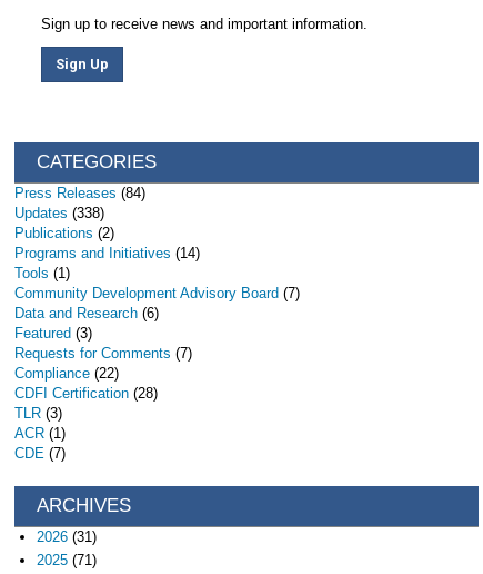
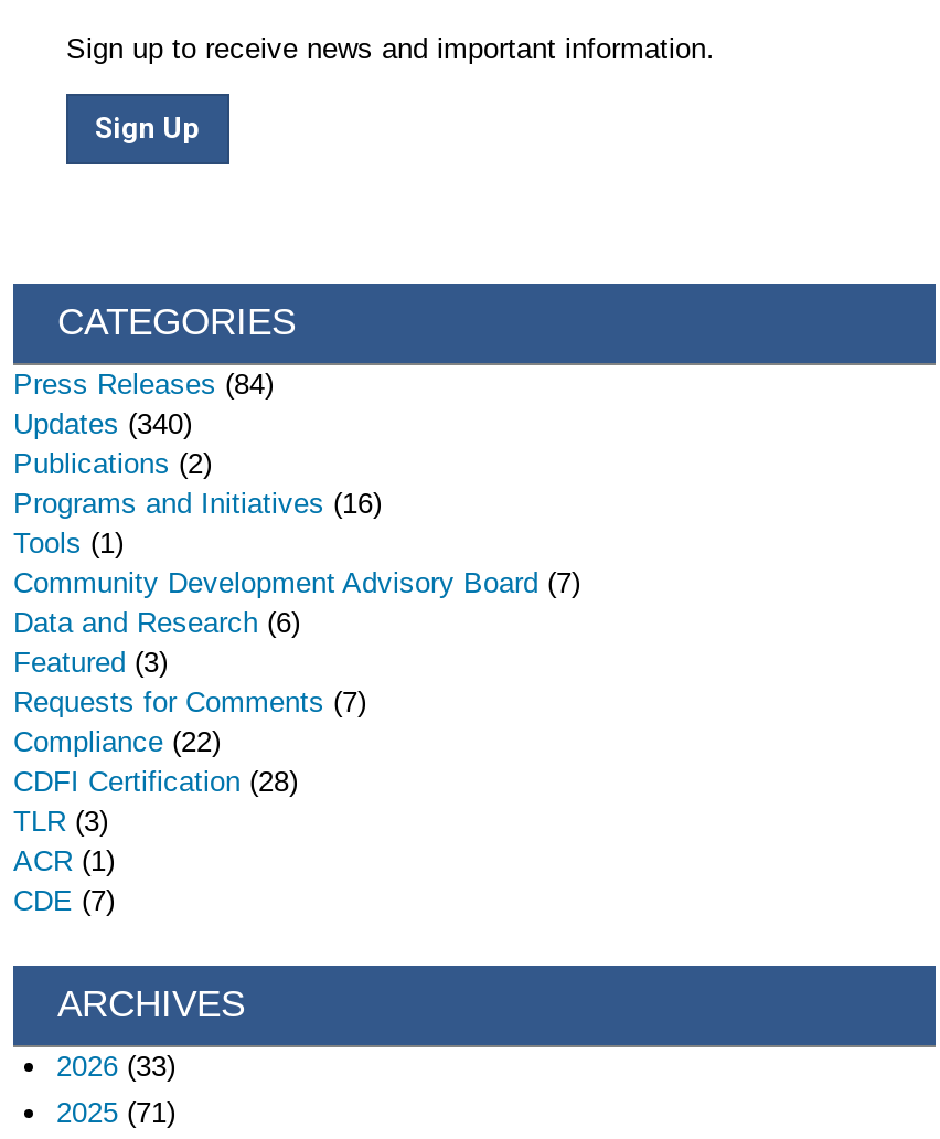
- Updates (338)
+ Updates (340)

- Programs and Initiatives (14)
+ Programs and Initiatives (16)

- 2026(31)
+ 2026(33)
